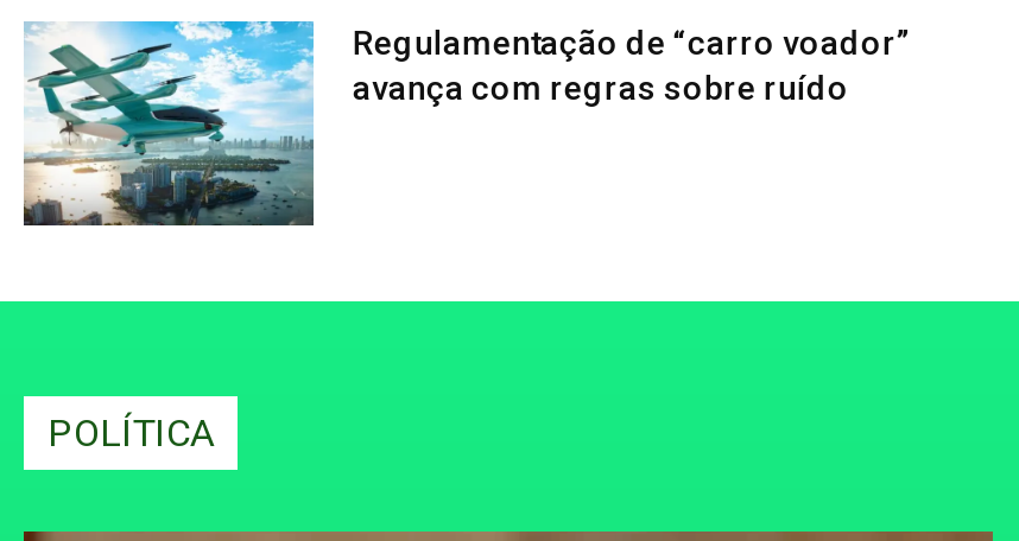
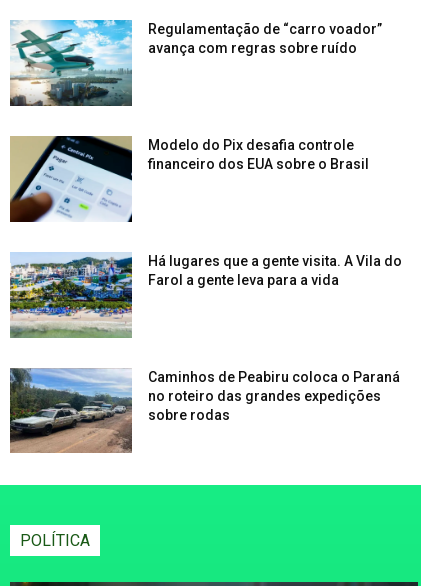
+ [image]
+ Modelo do Pix desafia controle
+ financeiro dos EUA sobre o Brasil

+ [image]
+ Há lugares que a gente visita. A Vila do
+ Farol a gente leva para a vida

+ [image]
+ Caminhos de Peabiru coloca o Paraná
+ no roteiro das grandes expedições
+ sobre rodas
